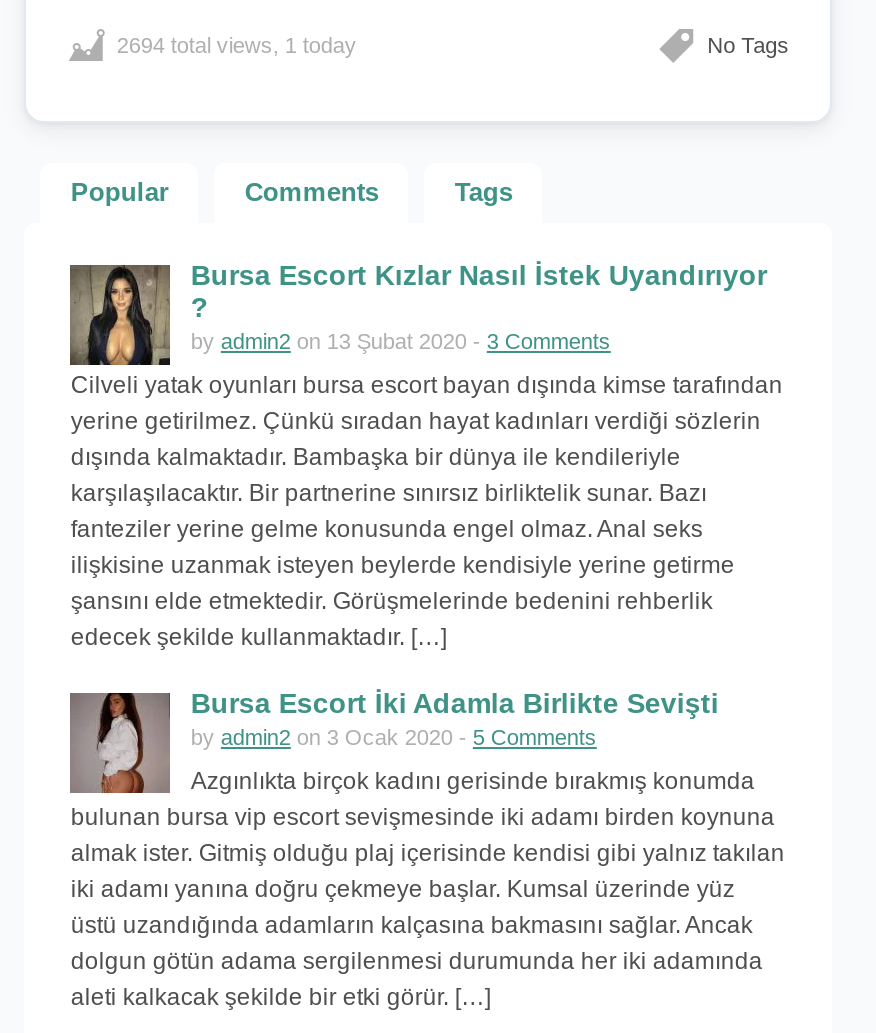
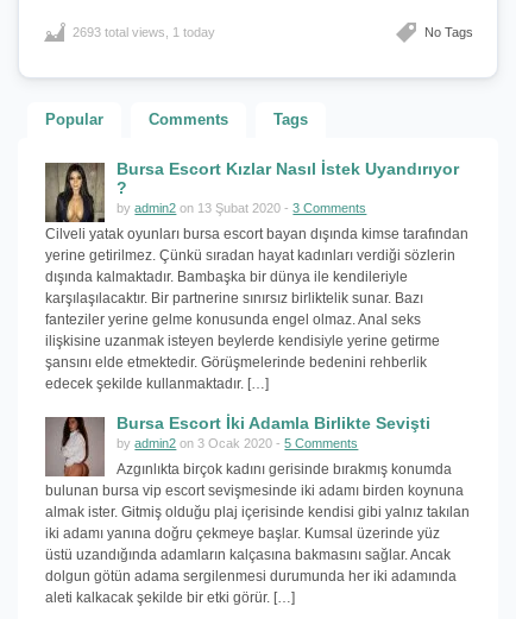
- 2694 total views, 1 today
+ 2693 total views, 1 today
